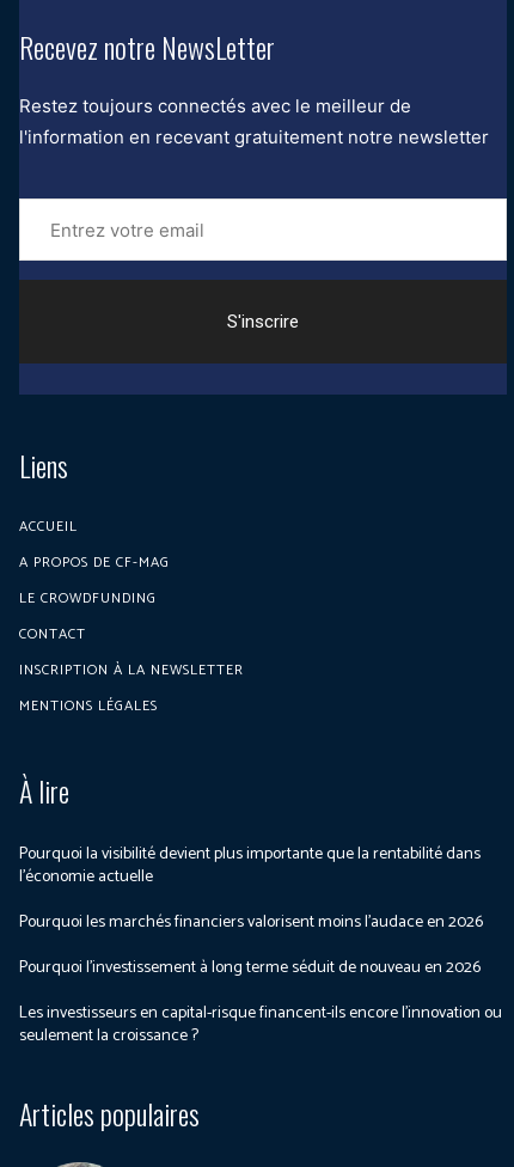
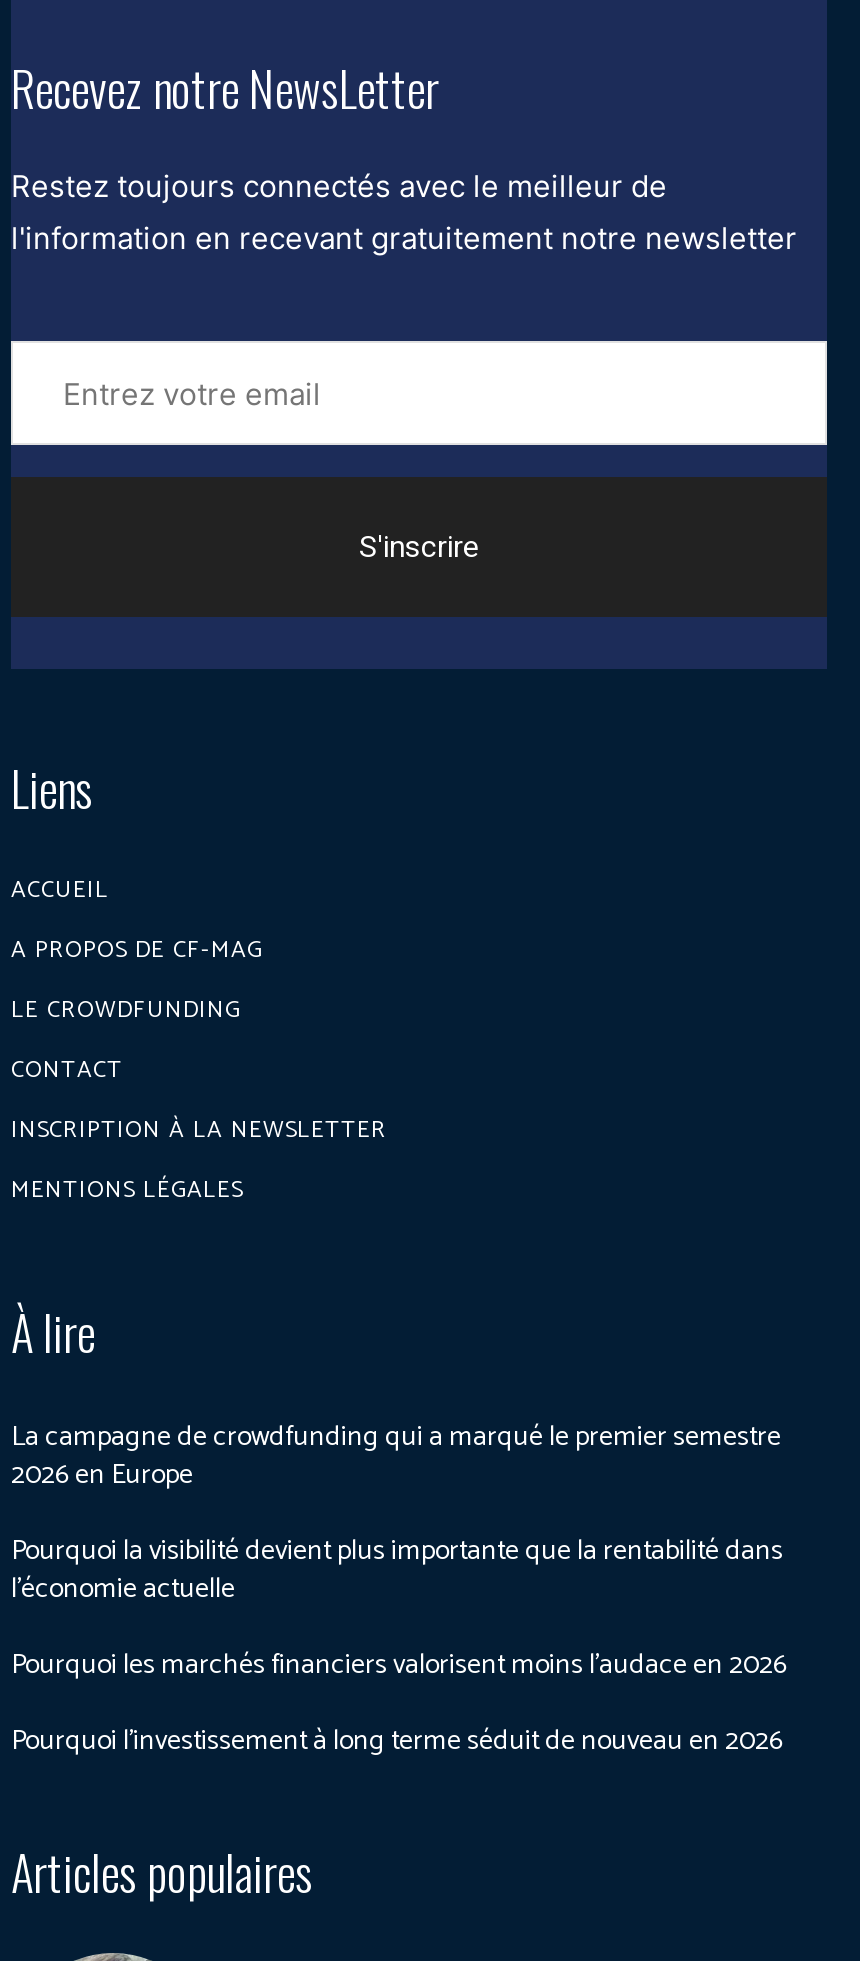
+ La campagne de crowdfunding qui a marqué le premier semestre
+ 2026 en Europe

moved down: Pourquoi la visibilité devient plus importante que la rentabilité dans | l’économie actuelle | Pourquoi les marchés financiers valorisent moins l’audace en 2026 | Pourquoi l’investissement à long terme séduit de nouveau en 2026

- Les investisseurs en capital-risque financent-ils encore l’innovation ou
- seulement la croissance ?
